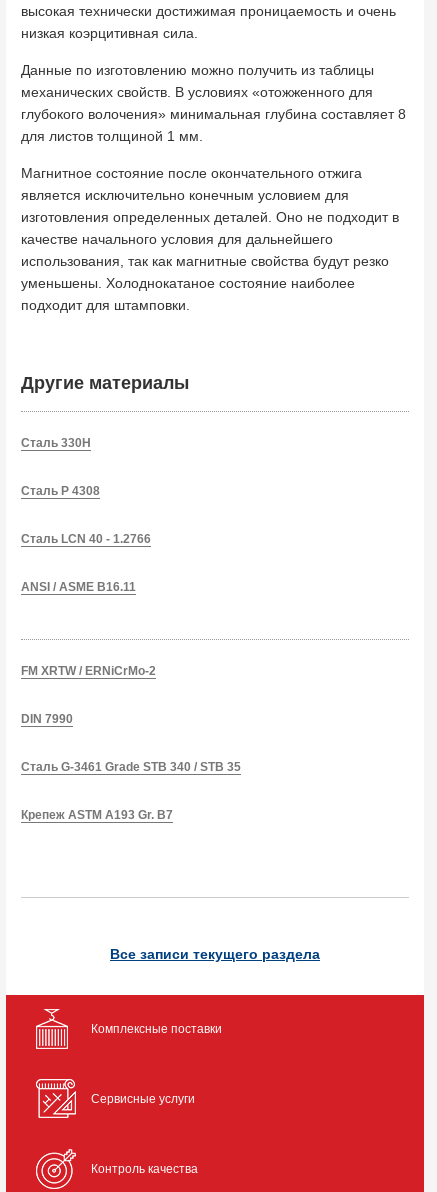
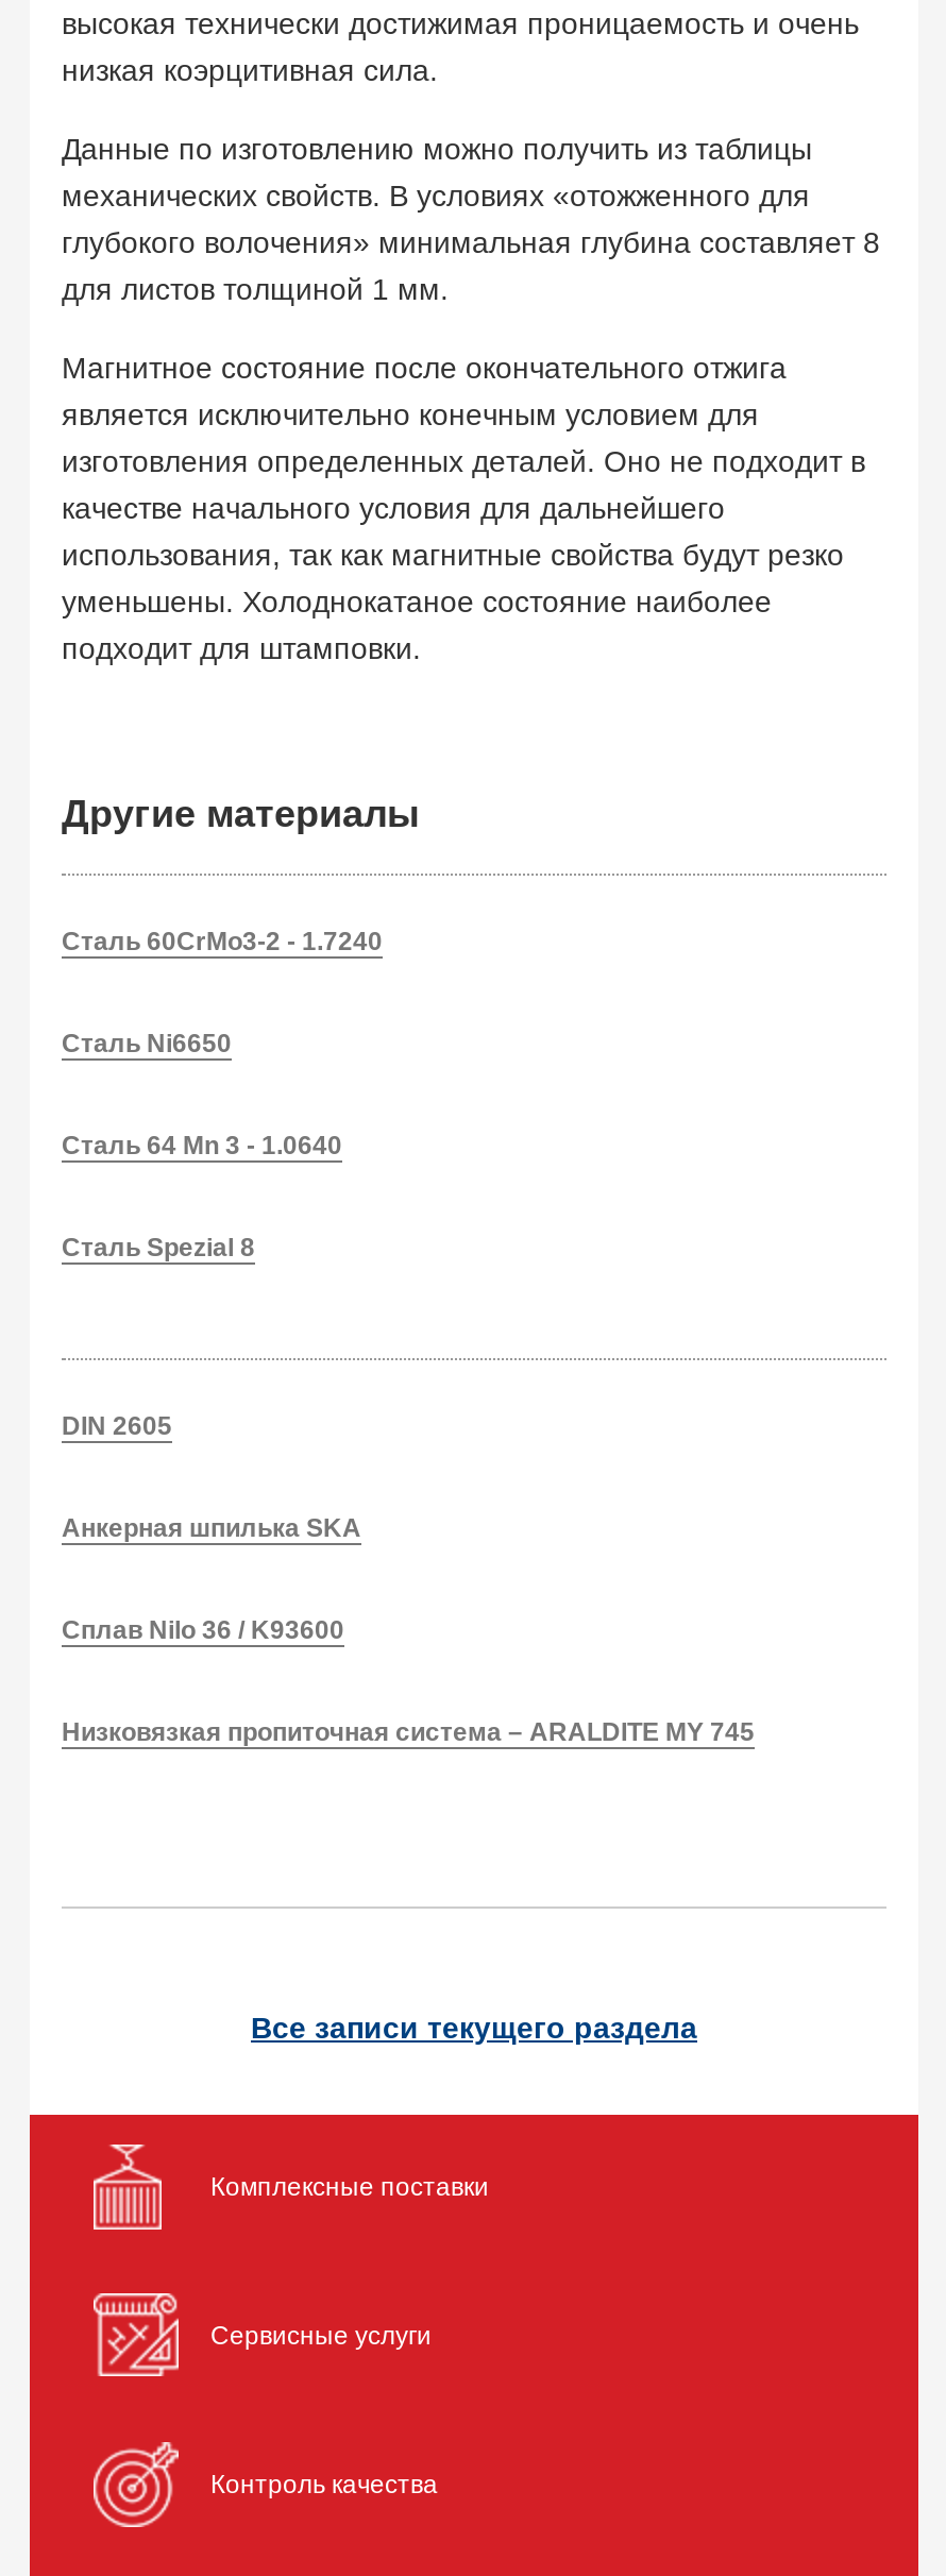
- Сталь 330H
+ Сталь 60CrMo3-2 - 1.7240

- Сталь P 4308
+ Сталь Ni6650

- Сталь LCN 40 - 1.2766
+ Сталь 64 Mn 3 - 1.0640

- ANSI / ASME B16.11
+ Сталь Spezial 8

- FM XRTW / ERNiCrMo-2
+ DIN 2605

- DIN 7990
+ Анкерная шпилька SKA

- Сталь G-3461 Grade STB 340 / STB 35
+ Сплав Nilo 36 / K93600

- Крепеж ASTM A193 Gr. B7
+ Низковязкая пропиточная система – ARALDITE MY 745
